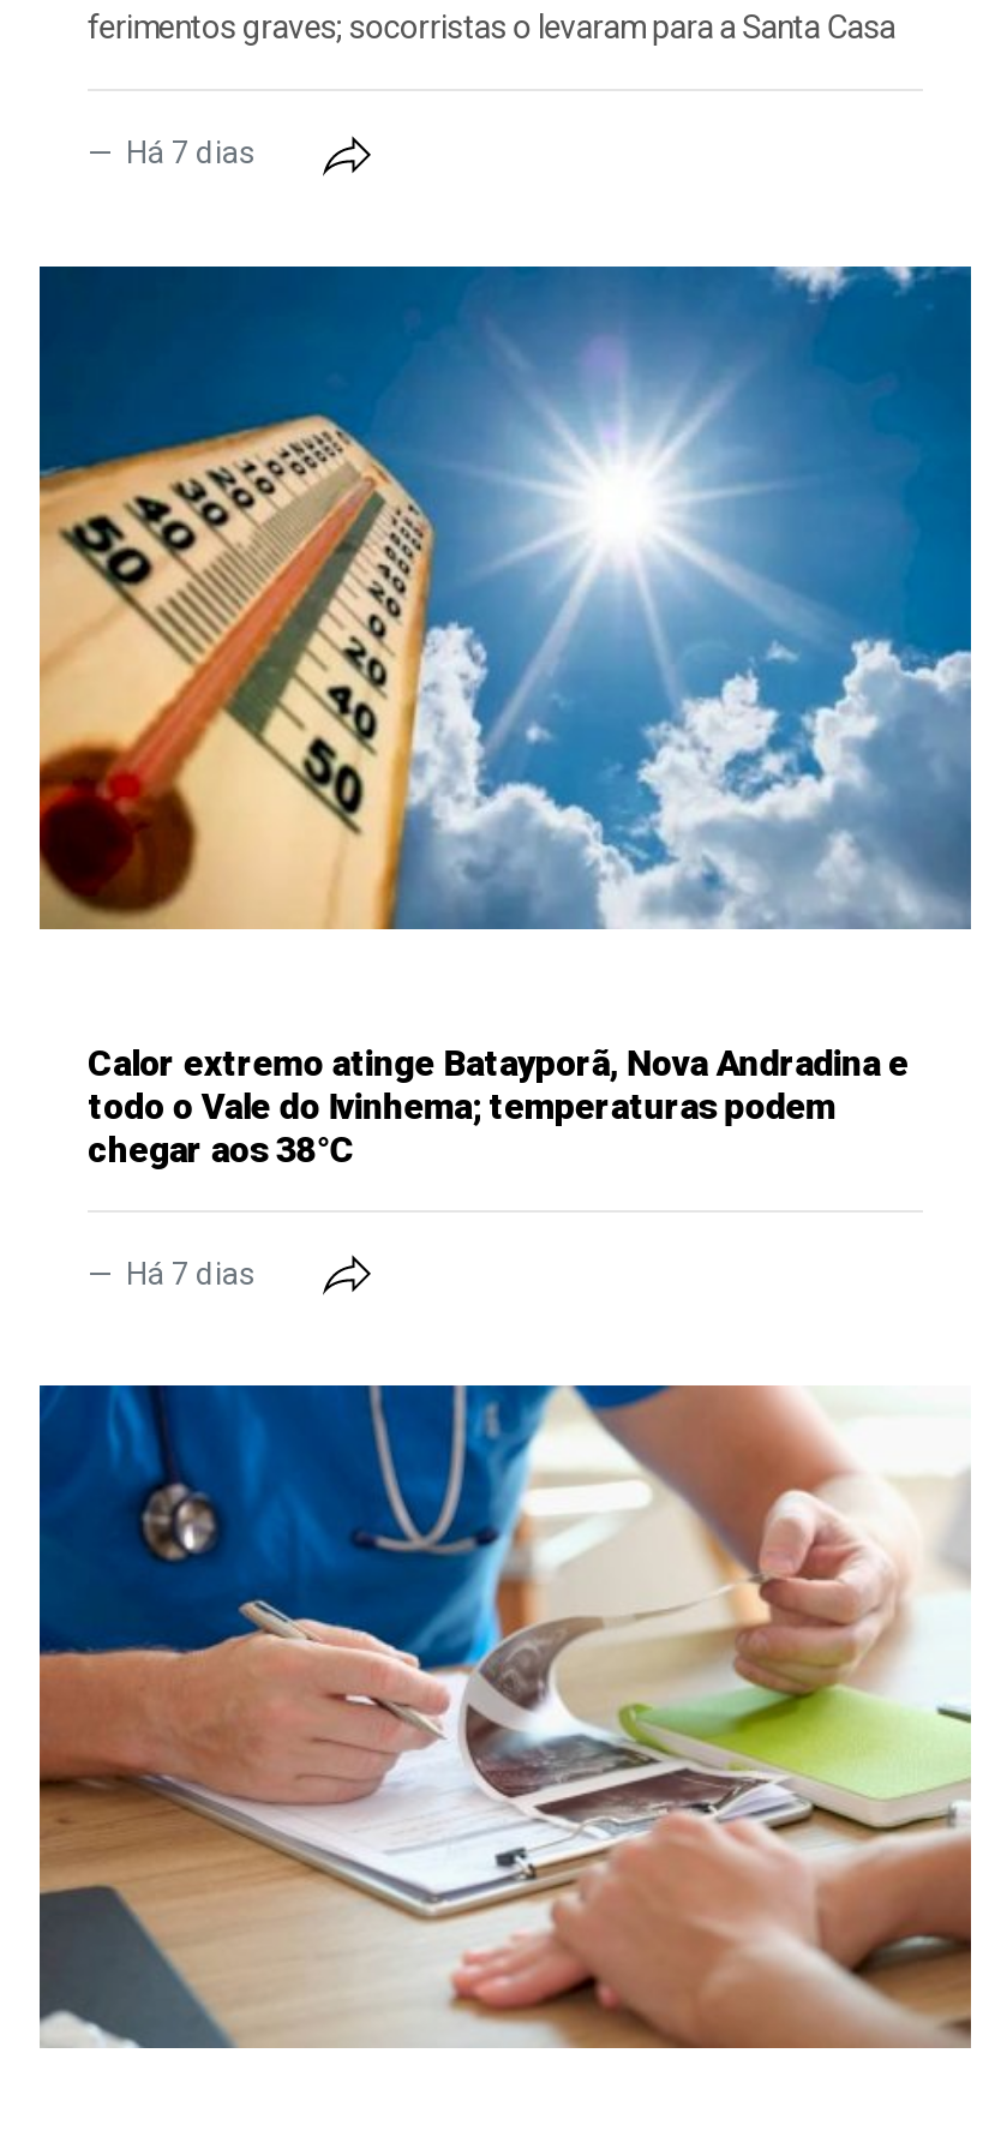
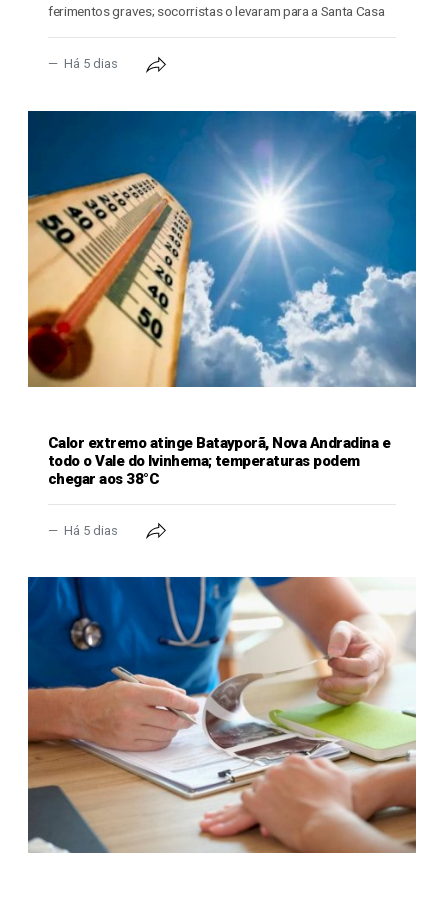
- Há 7 dias
+ Há 5 dias

- Há 7 dias
+ Há 5 dias
